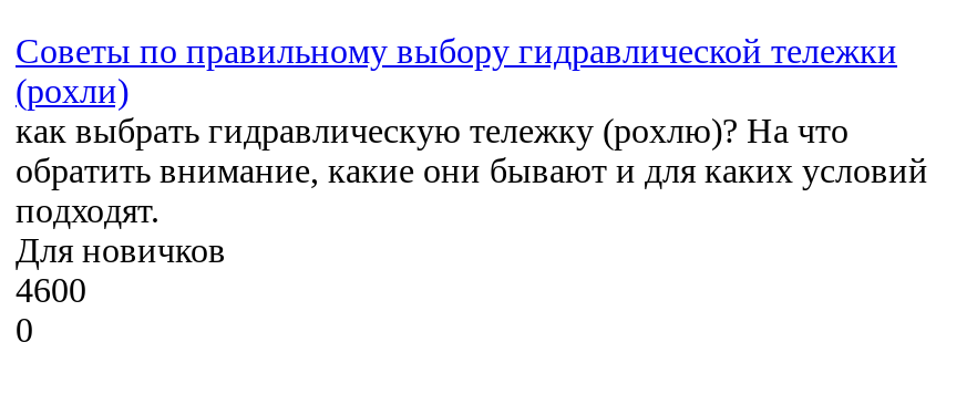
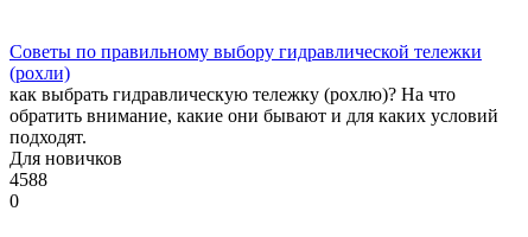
- 4600
+ 4588
